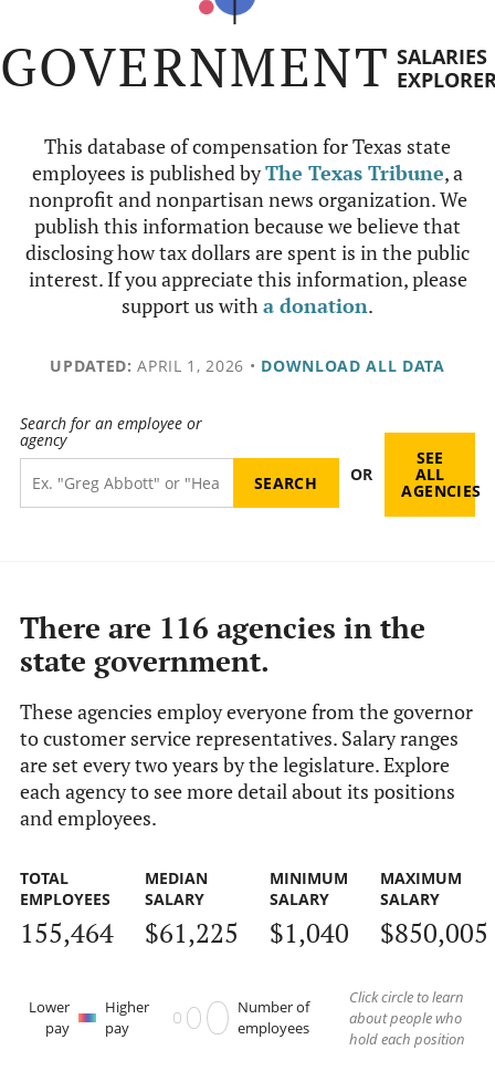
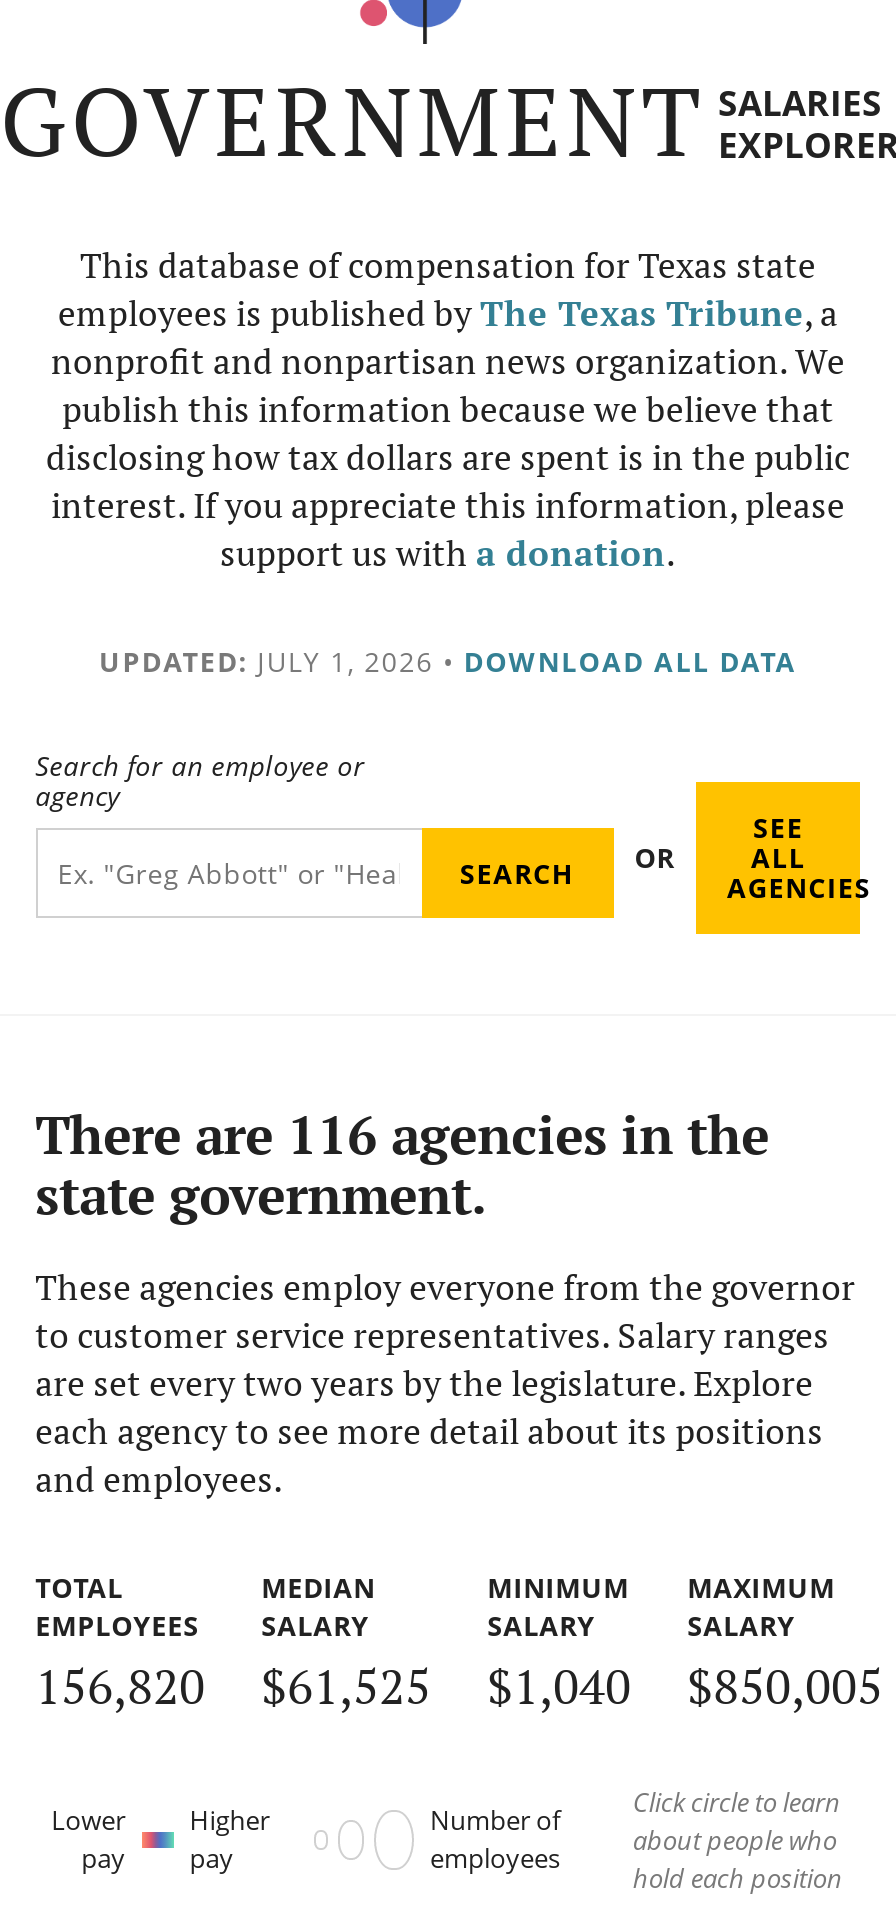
- UPDATED: APRIL 1, 2026 • DOWNLOAD ALL DATA
+ UPDATED: JULY 1, 2026 • DOWNLOAD ALL DATA

- 155,464
+ 156,820

- $61,225
+ $61,525
